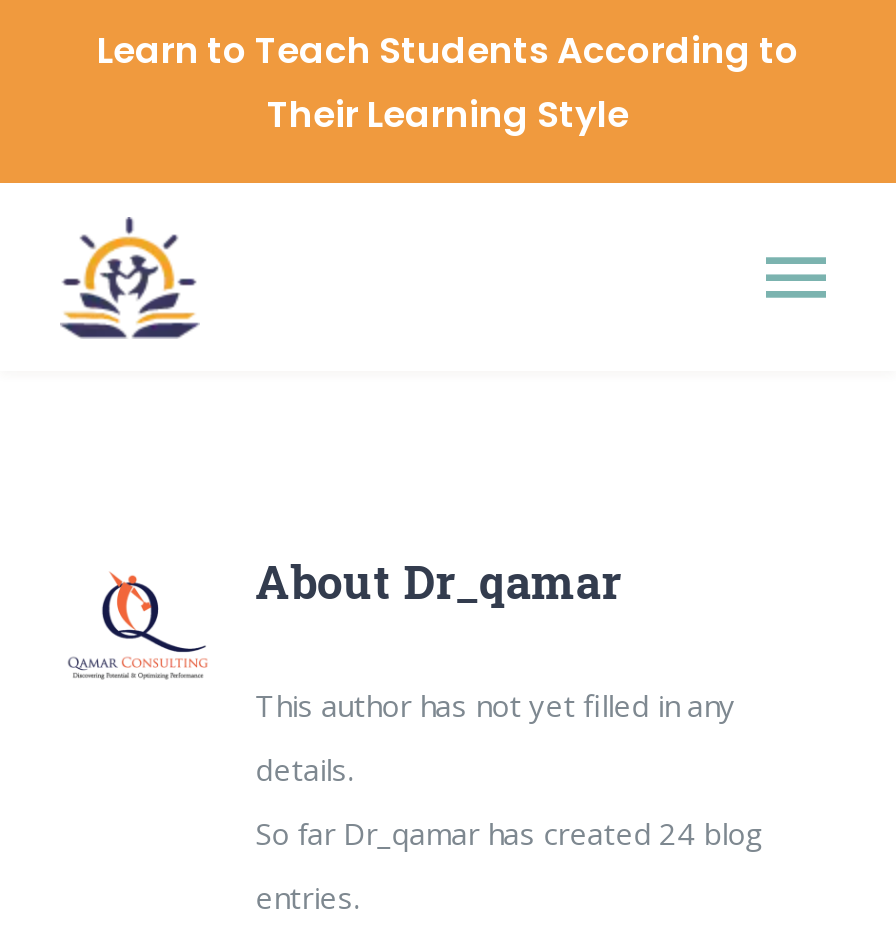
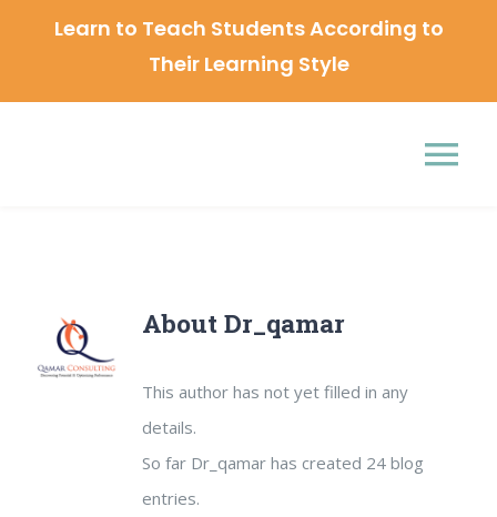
- [image]
